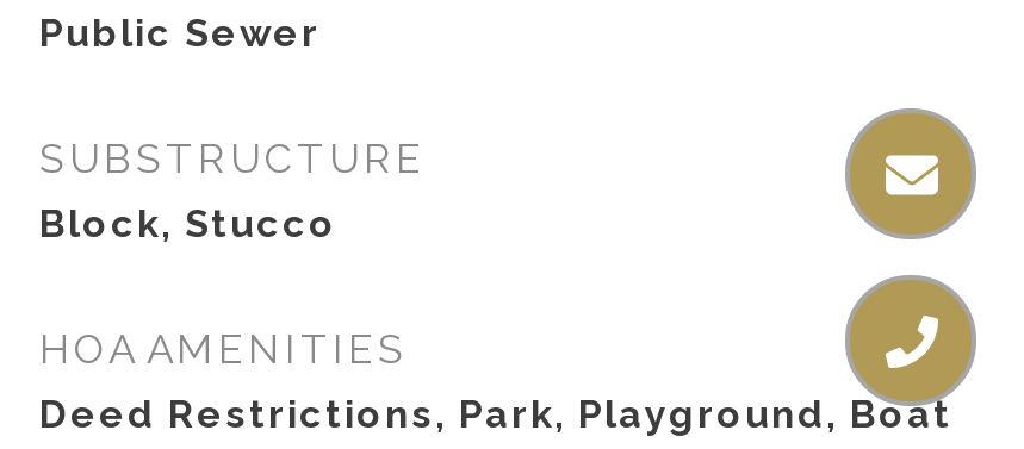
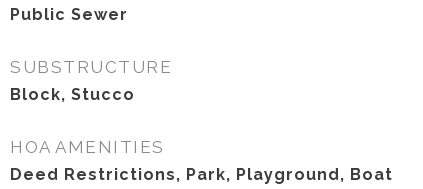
- [image]

- [image]
